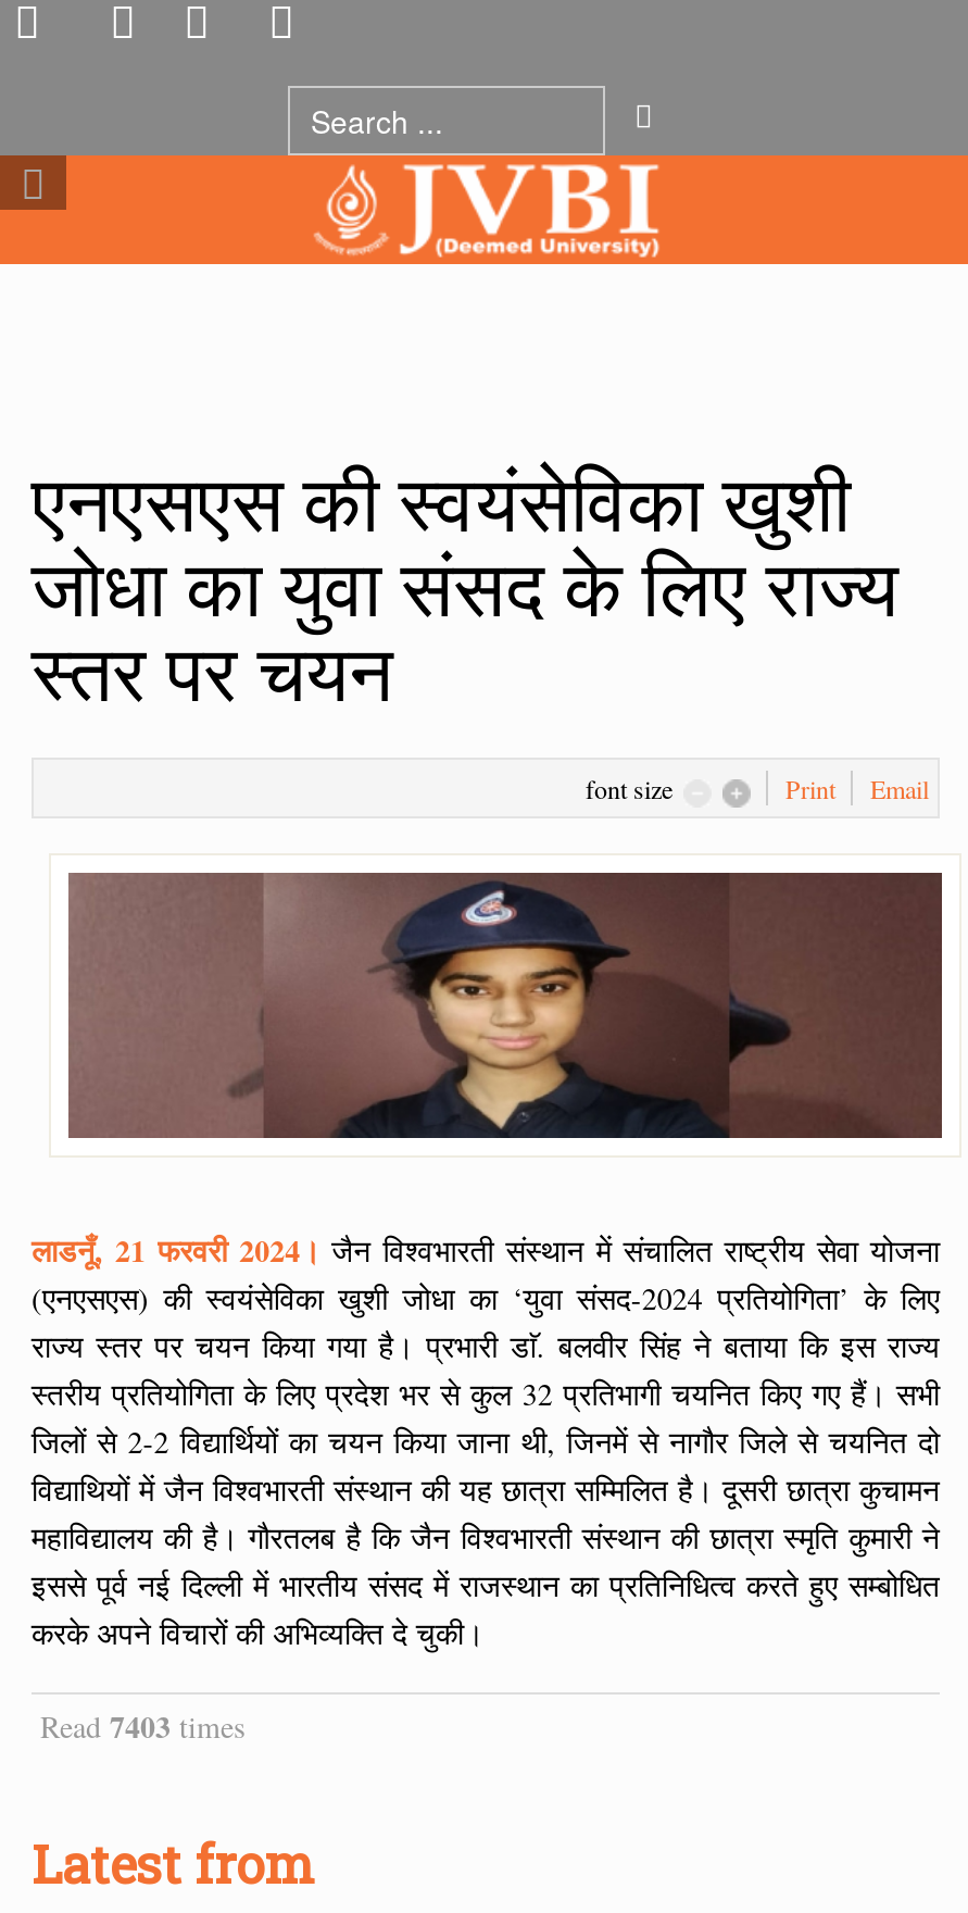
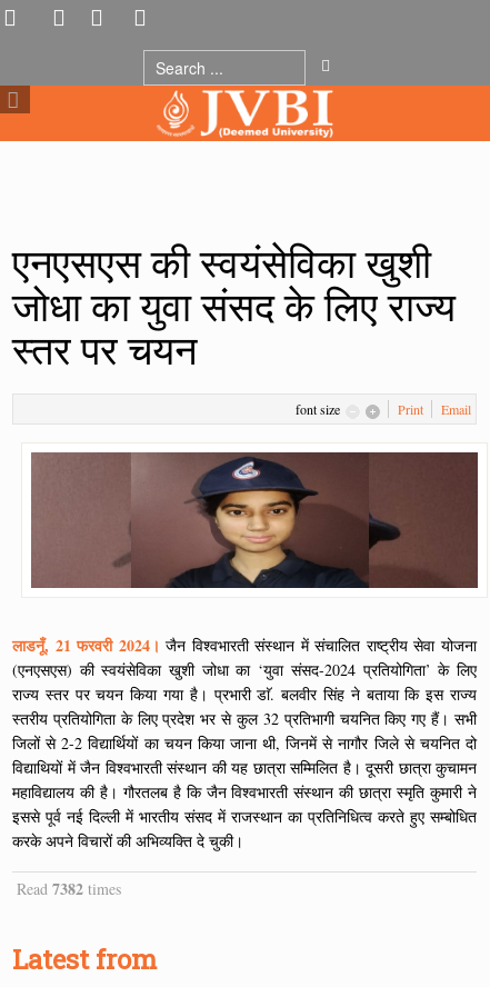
- Read 7403 times
+ Read 7382 times
